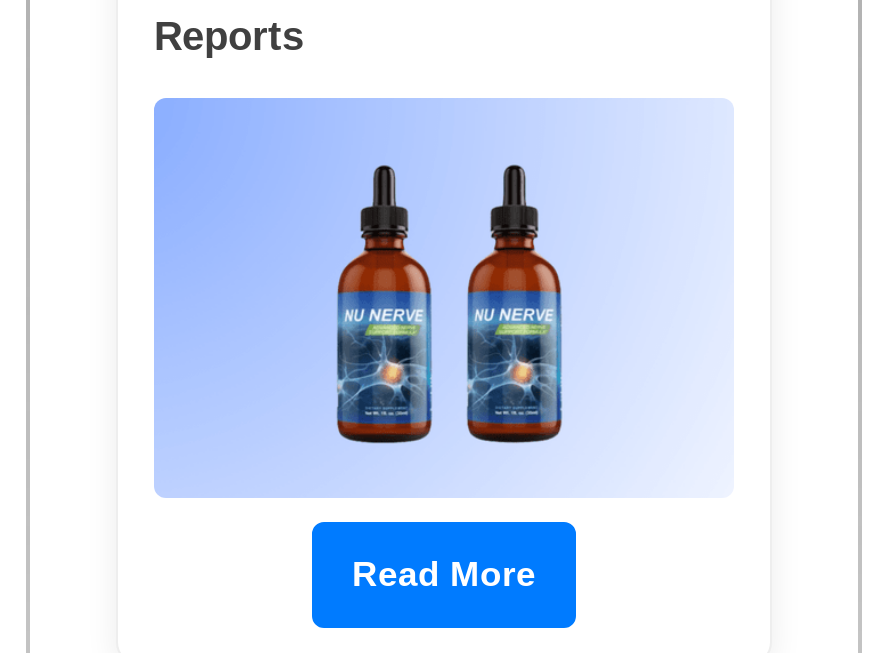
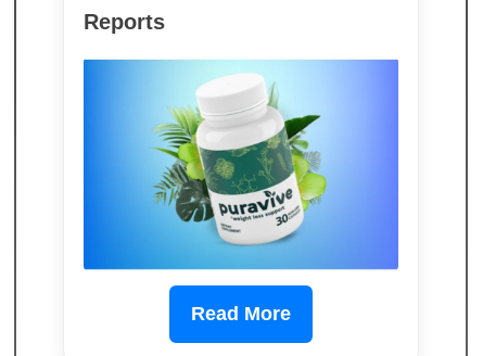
- [image]
+ [image]
